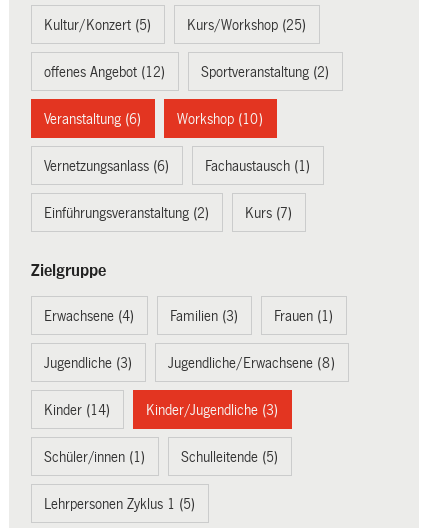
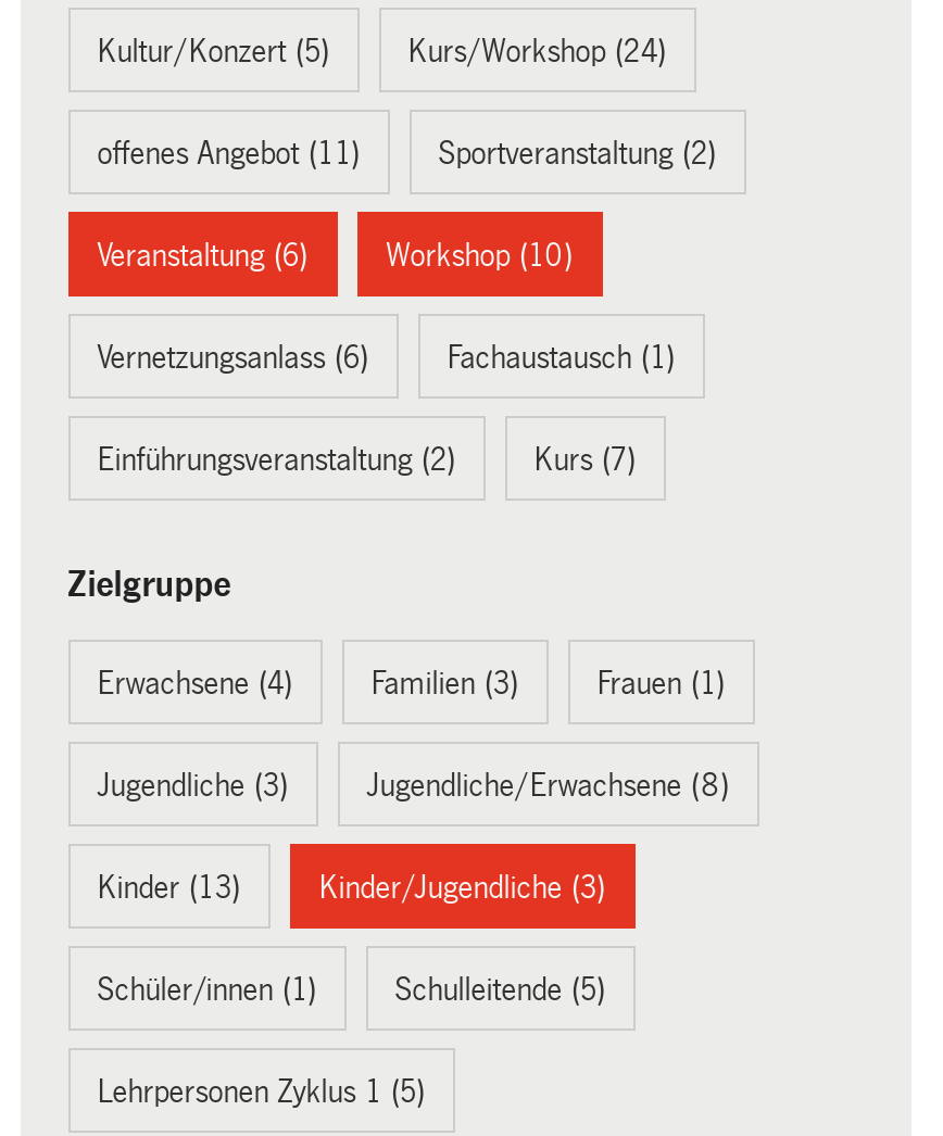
- Kurs/Workshop (25)
+ Kurs/Workshop (24)

- offenes Angebot (12)
+ offenes Angebot (11)

- Kinder (14)
+ Kinder (13)
